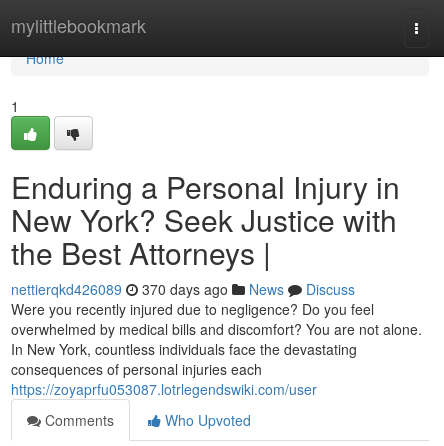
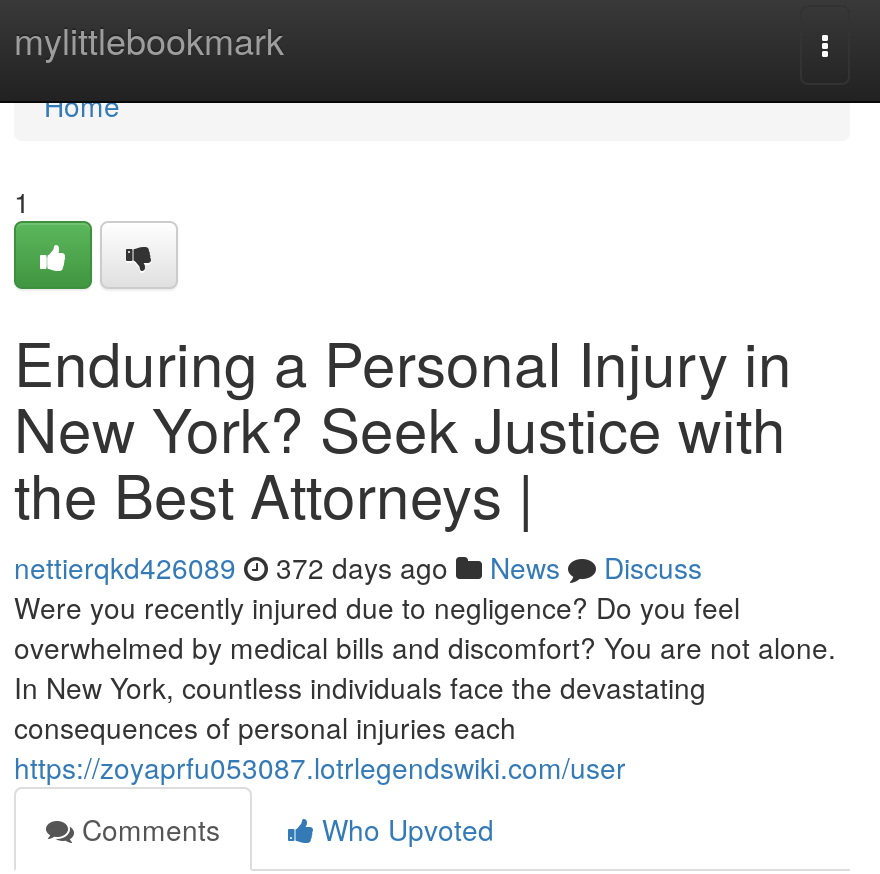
- nettierqkd426089 370 days ago News Discuss
+ nettierqkd426089 372 days ago News Discuss
